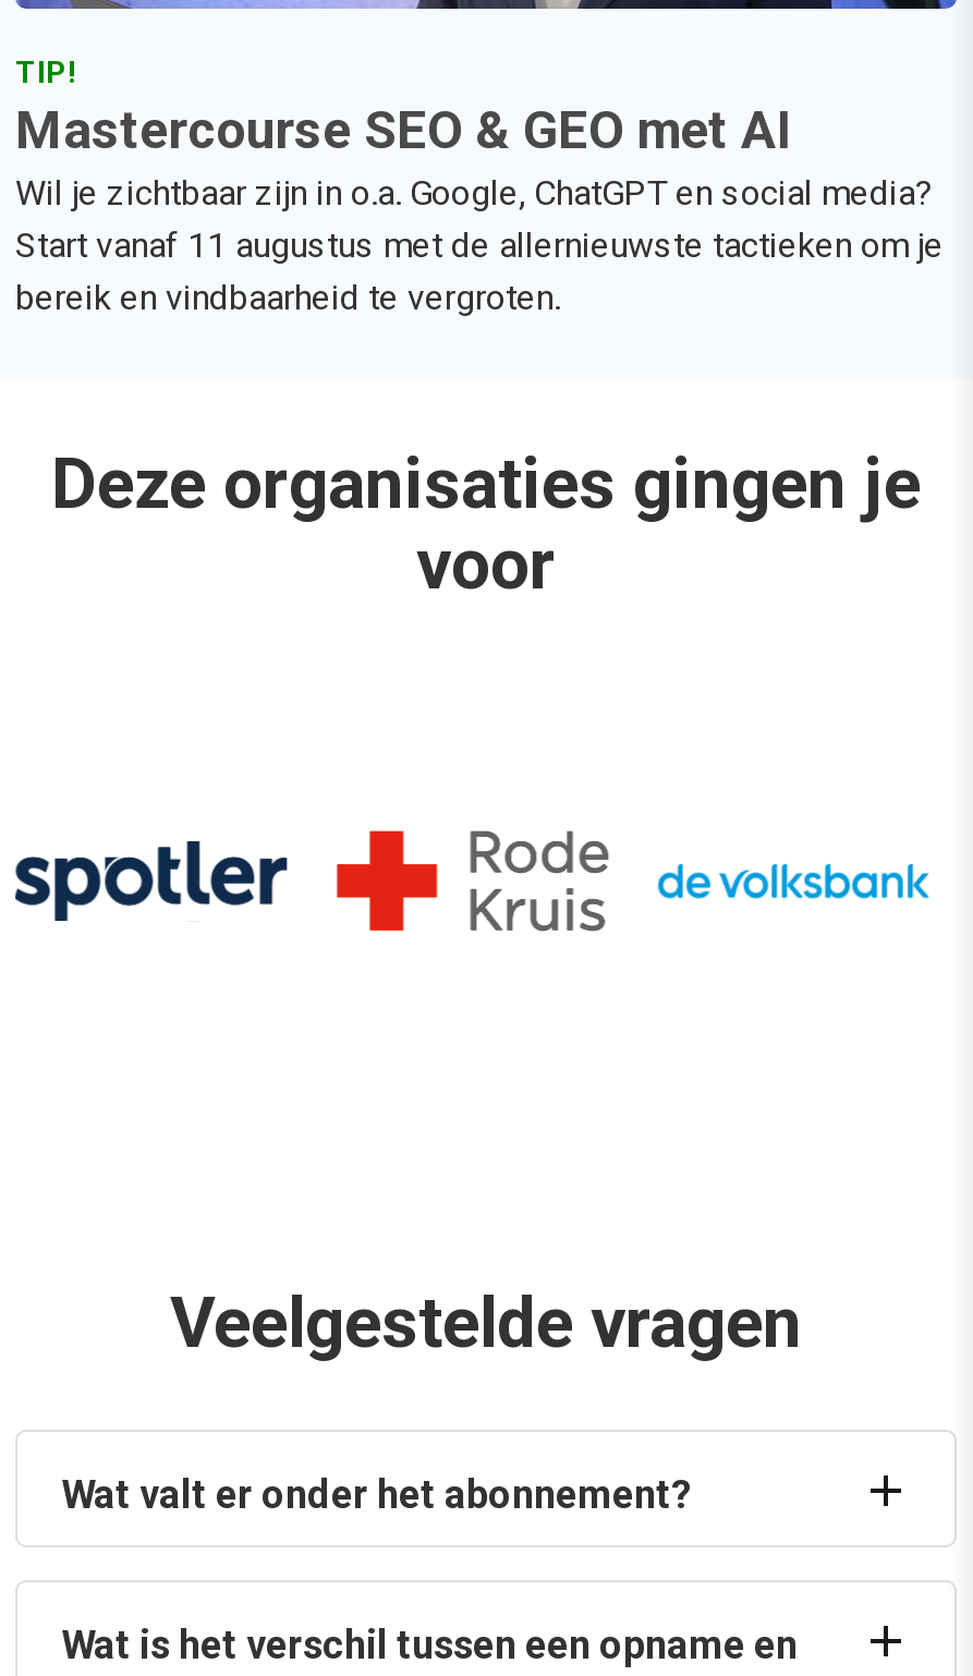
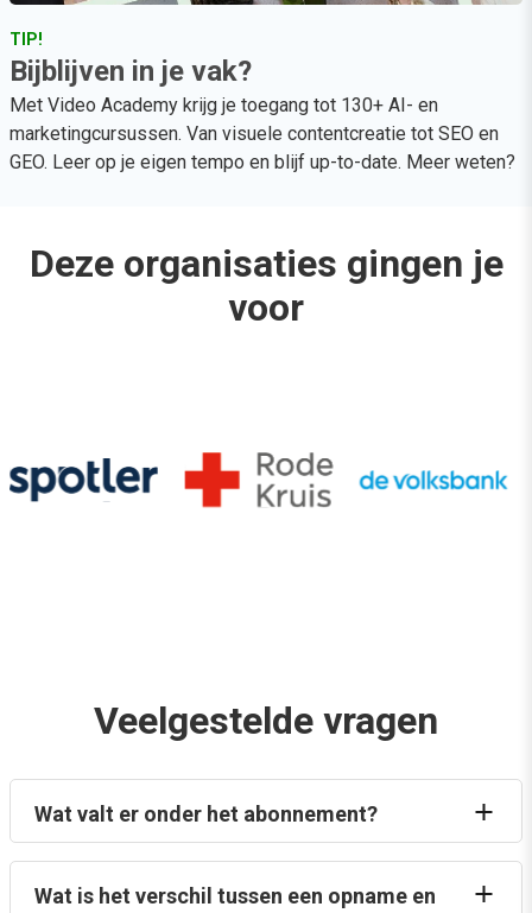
- Mastercourse SEO & GEO met AI
- Wil je zichtbaar zijn in o.a. Google, ChatGPT en social media?
- Start vanaf 11 augustus met de allernieuwste tactieken om je
- bereik en vindbaarheid te vergroten.
+ Bijblijven in je vak?
+ Met Video Academy krijg je toegang tot 130+ AI- en
+ marketingcursussen. Van visuele contentcreatie tot SEO en
+ GEO. Leer op je eigen tempo en blijf up-to-date. Meer weten?
